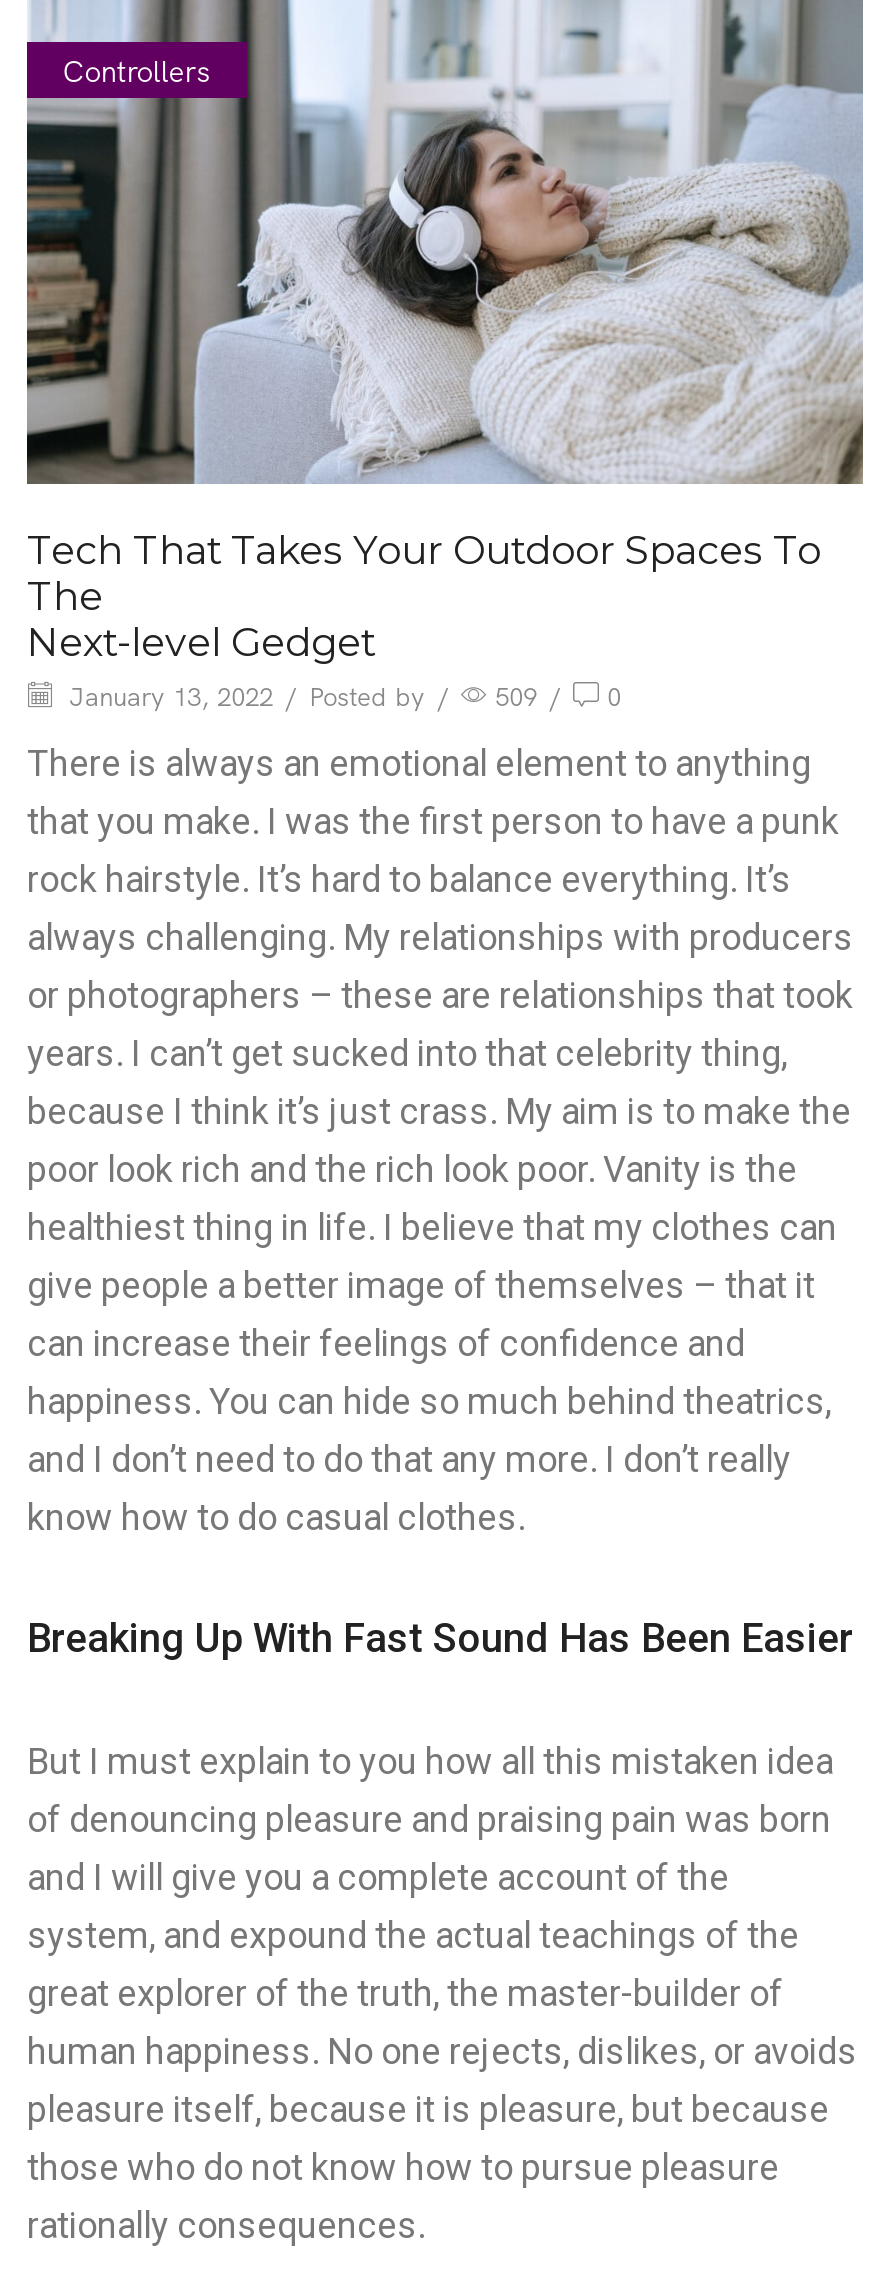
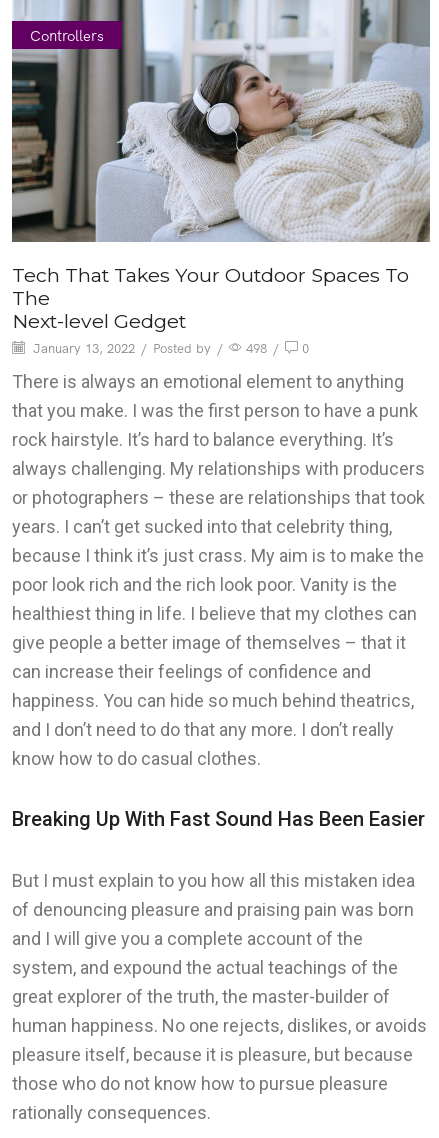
- January 13, 2022 / Posted by / 509 / 0
+ January 13, 2022 / Posted by / 498 / 0
